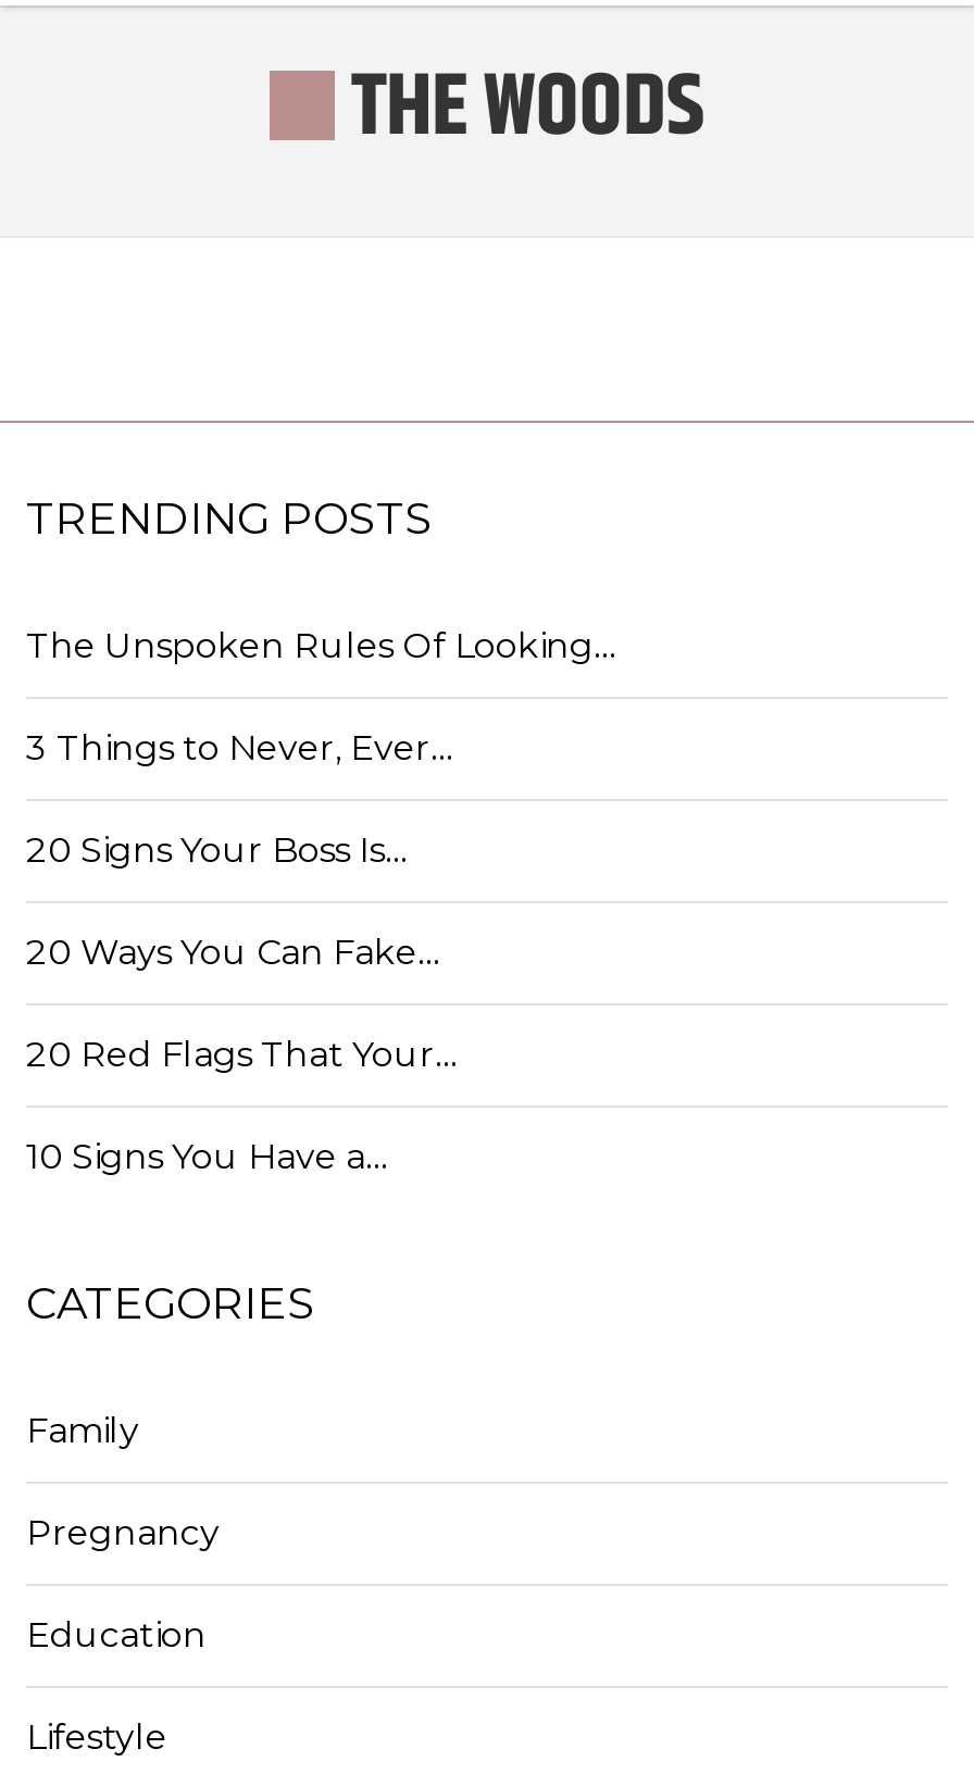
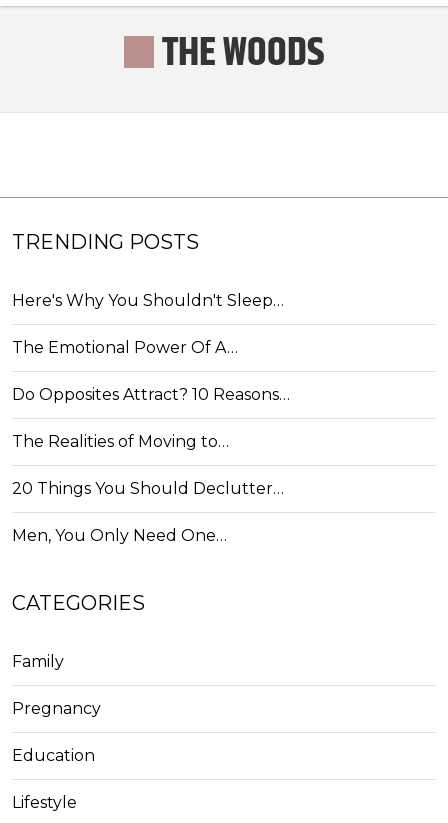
- The Unspoken Rules Of Looking…
+ Here's Why You Shouldn't Sleep…

- 3 Things to Never, Ever…
+ The Emotional Power Of A…

- 20 Signs Your Boss Is…
+ Do Opposites Attract? 10 Reasons…

- 20 Ways You Can Fake…
+ The Realities of Moving to…

- 20 Red Flags That Your…
+ 20 Things You Should Declutter…

- 10 Signs You Have a…
+ Men, You Only Need One…
